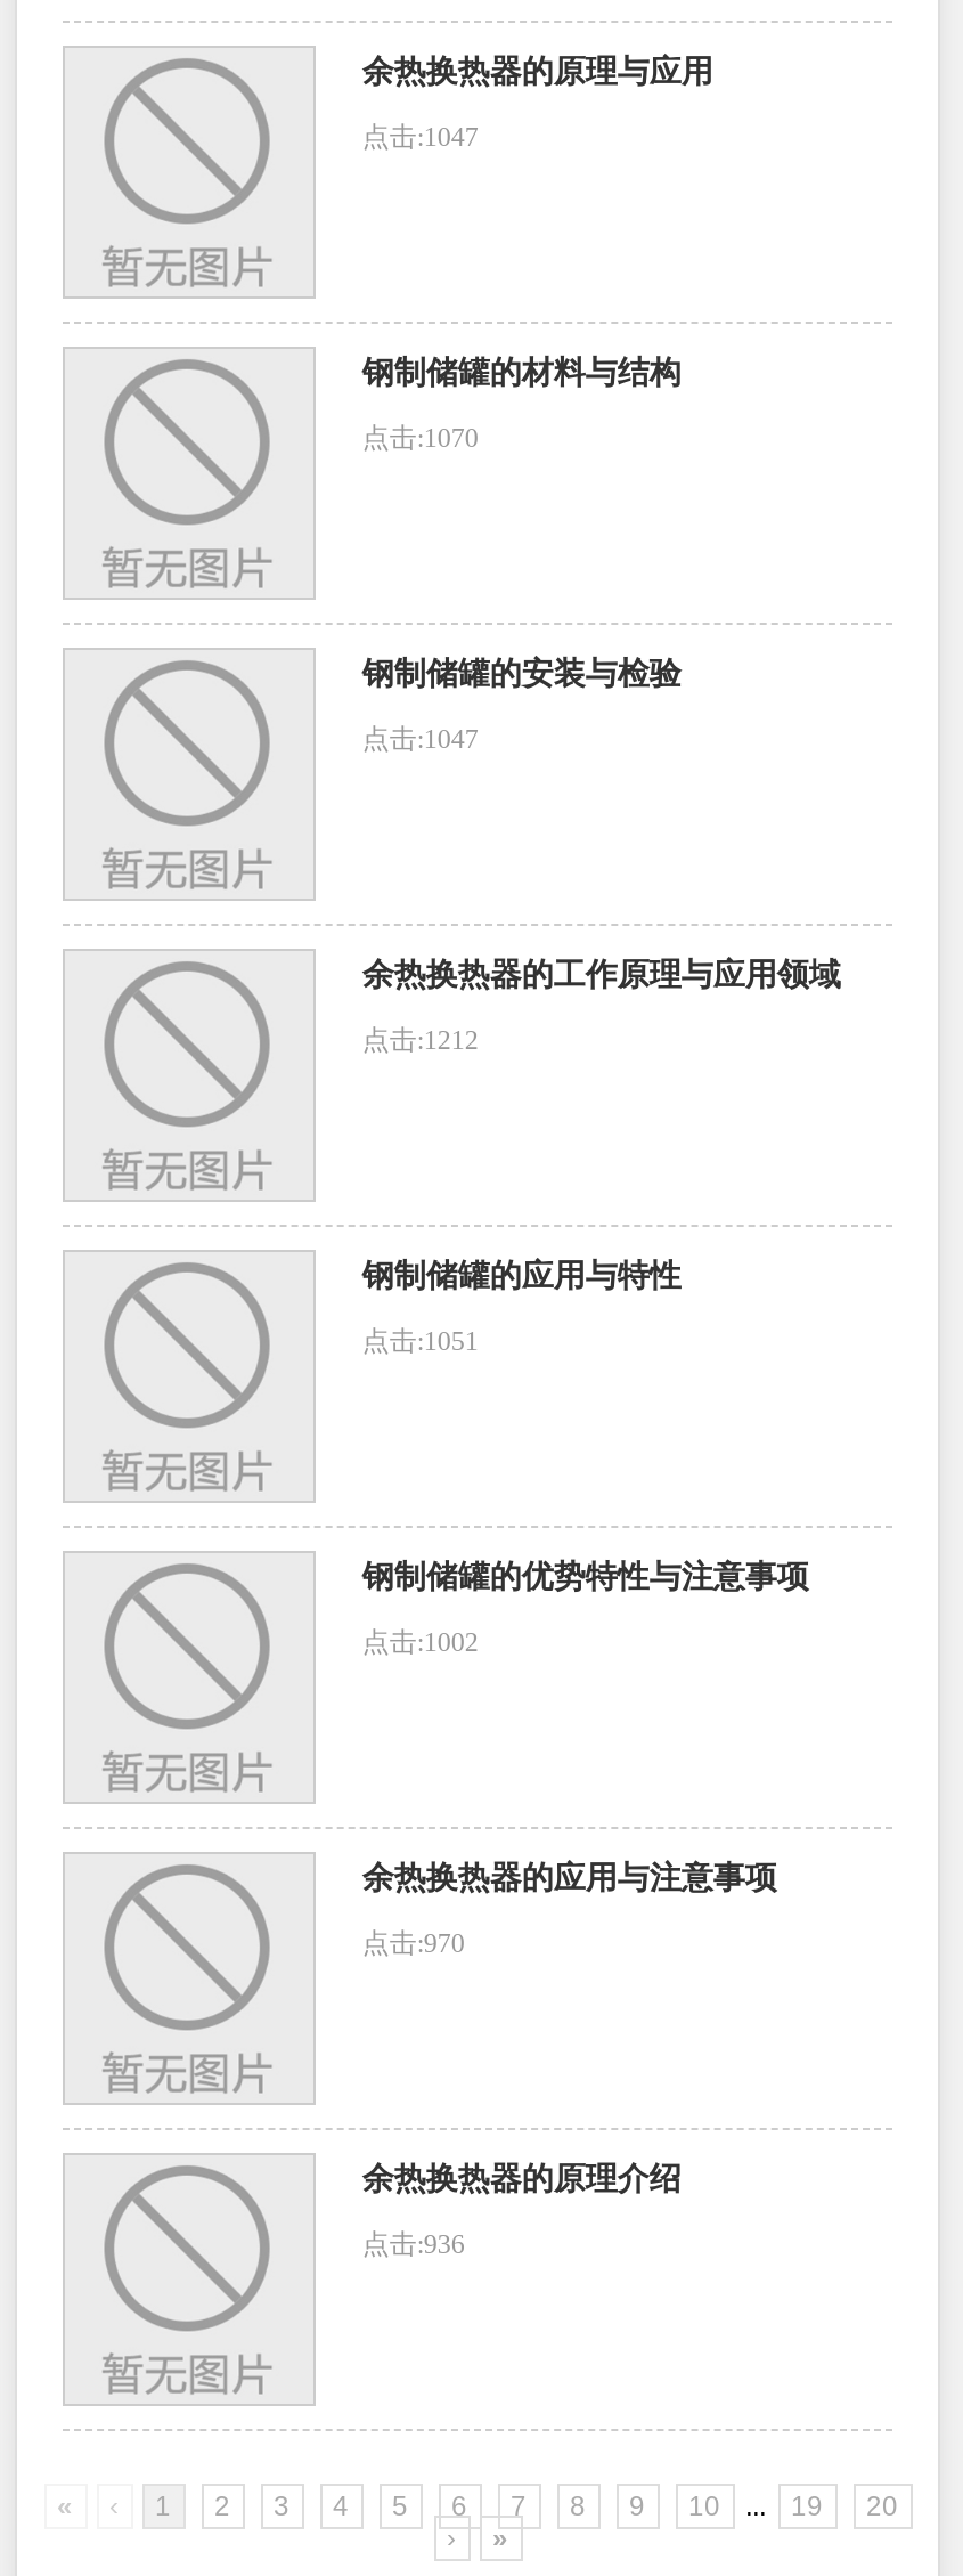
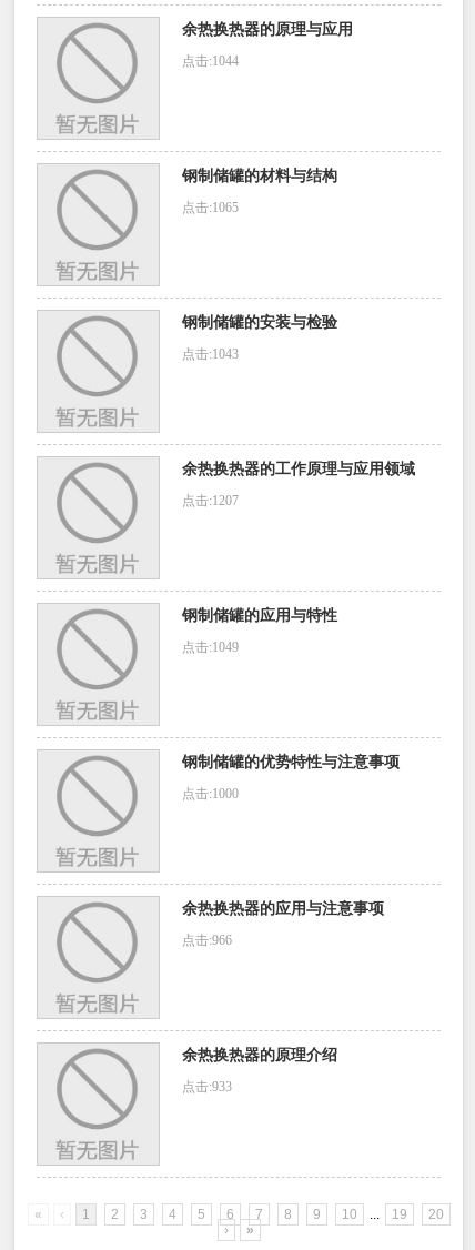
- 点击:1047
+ 点击:1044

- 点击:1070
+ 点击:1065

- 点击:1047
+ 点击:1043

- 点击:1212
+ 点击:1207

- 点击:1051
+ 点击:1049

- 点击:1002
+ 点击:1000

- 点击:970
+ 点击:966

- 点击:936
+ 点击:933
